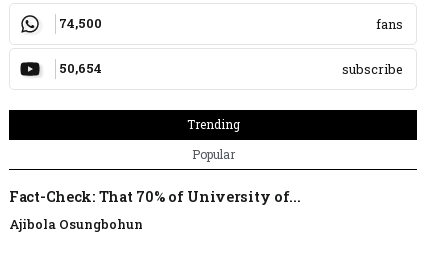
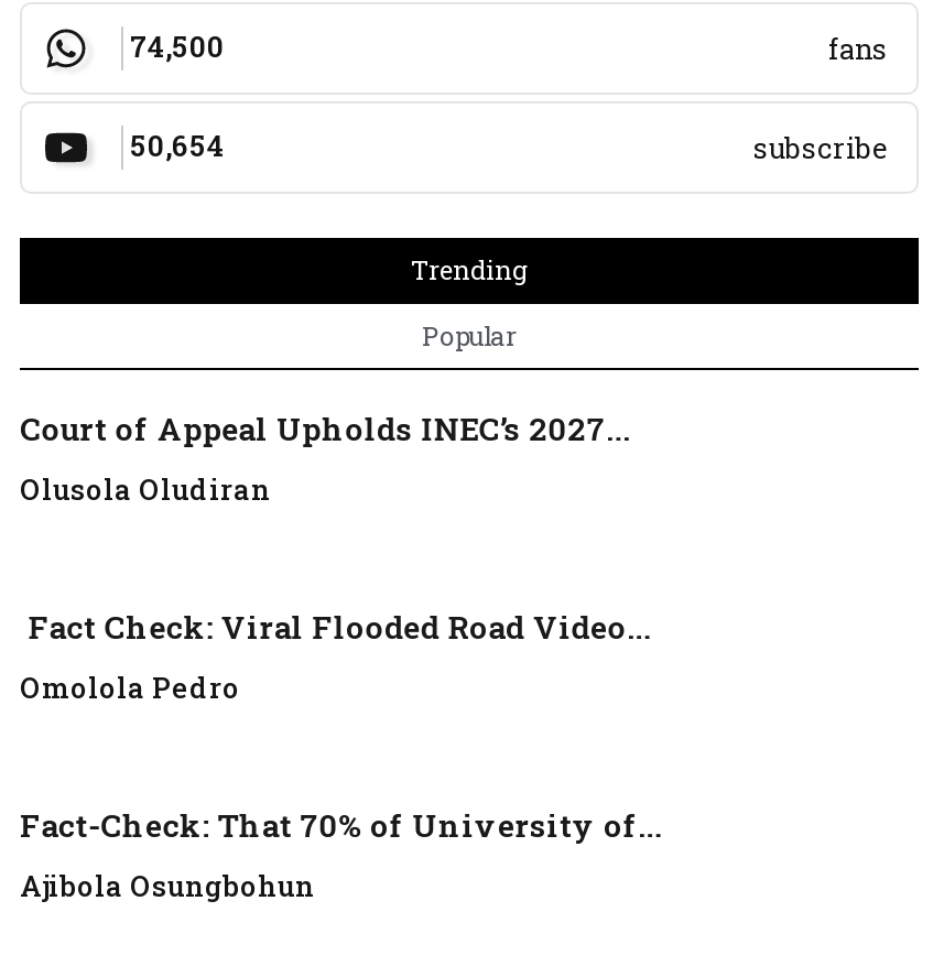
+ Court of Appeal Upholds INEC’s 2027...
+ Olusola Oludiran
+ Fact Check: Viral Flooded Road Video...
+ Omolola Pedro
